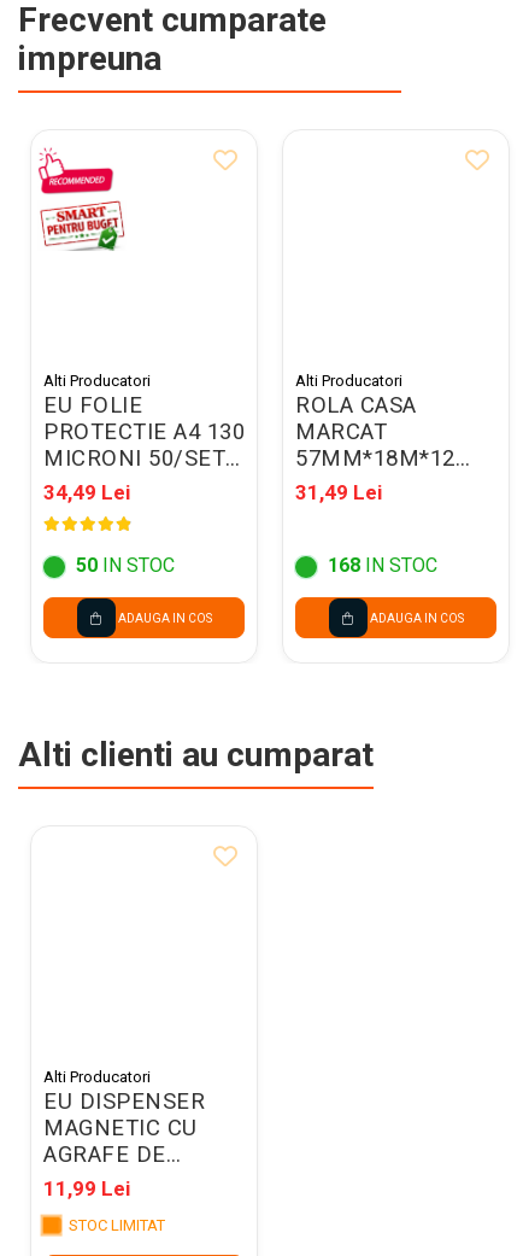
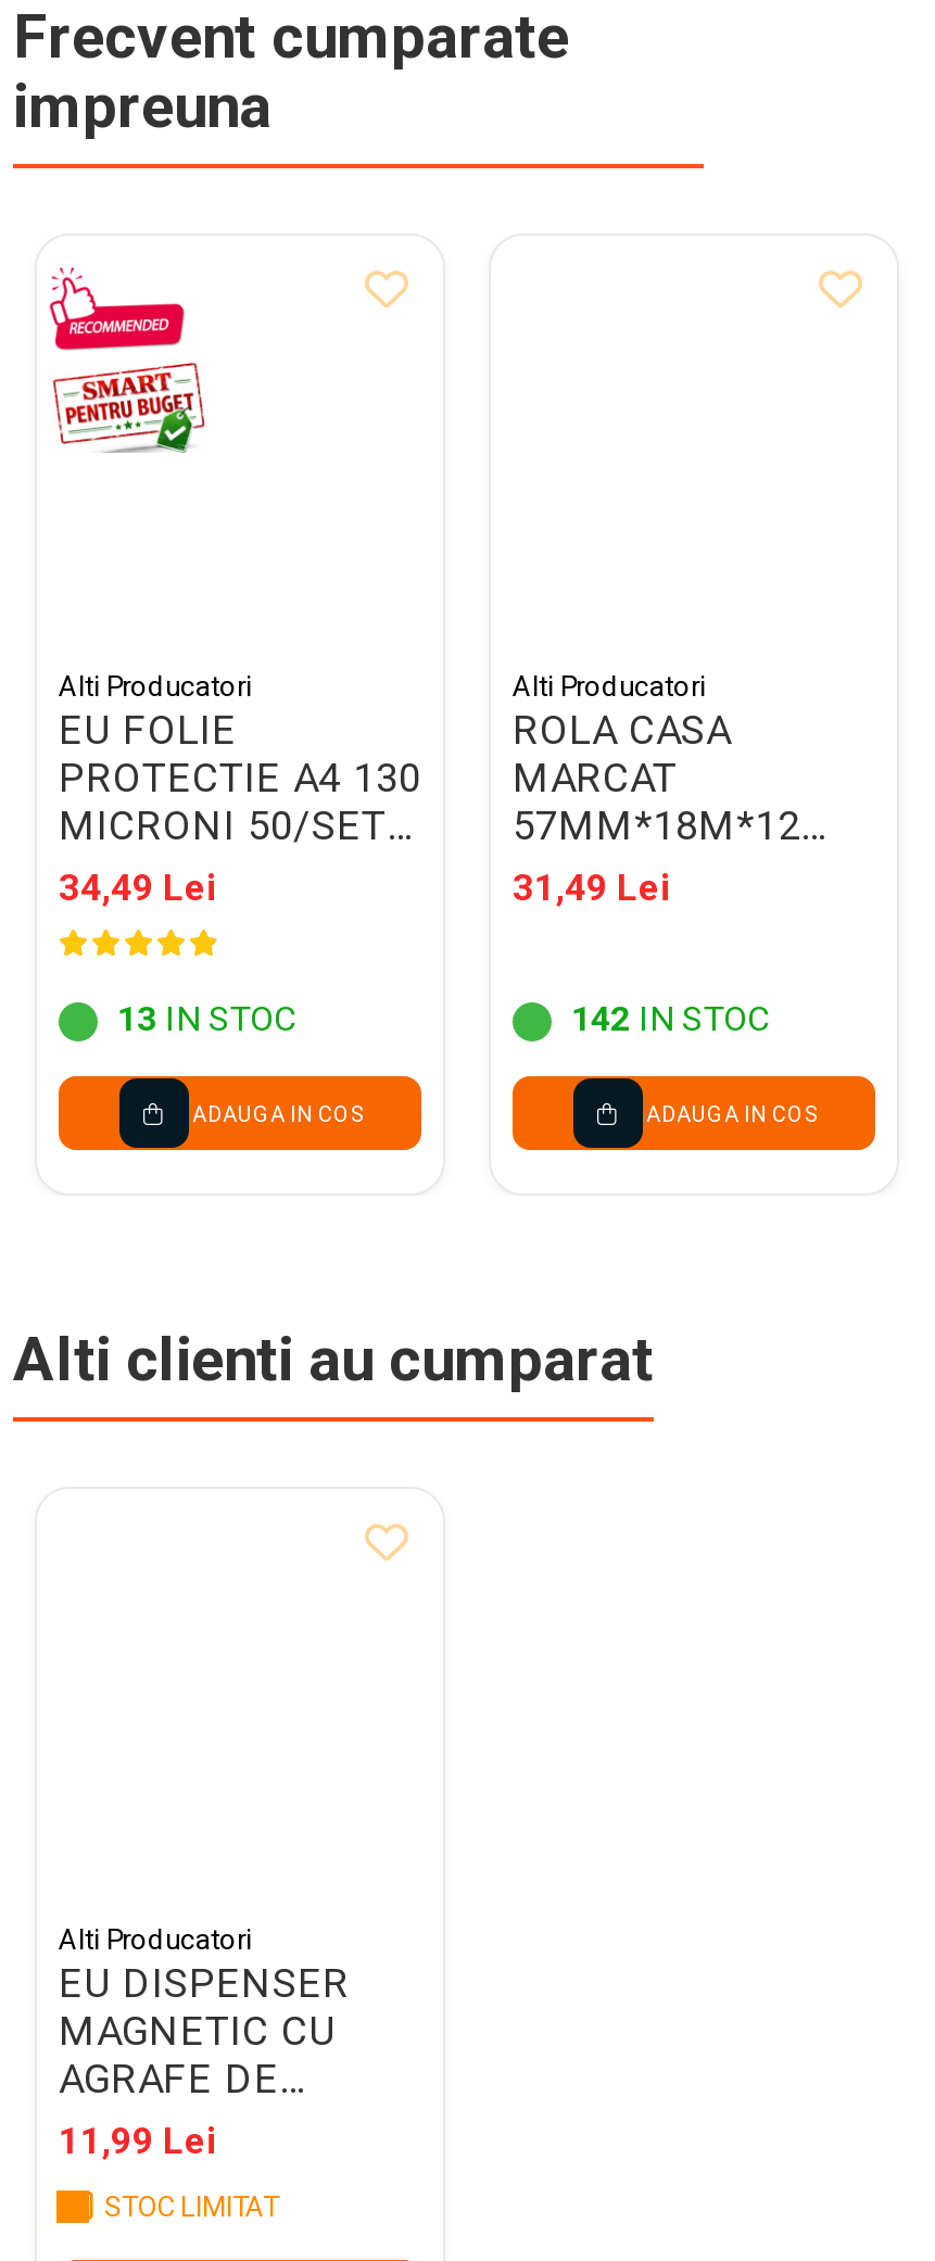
- 50 IN STOC
+ 13 IN STOC

- 168 IN STOC
+ 142 IN STOC
